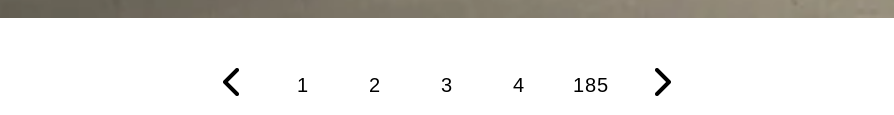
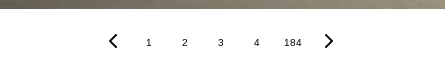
- 185
+ 184
